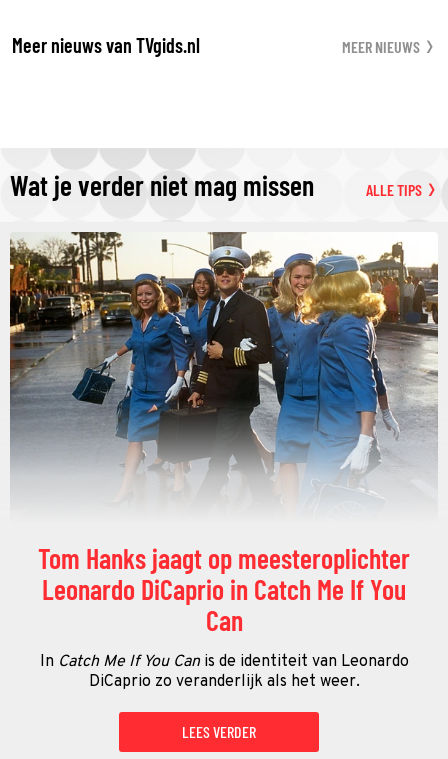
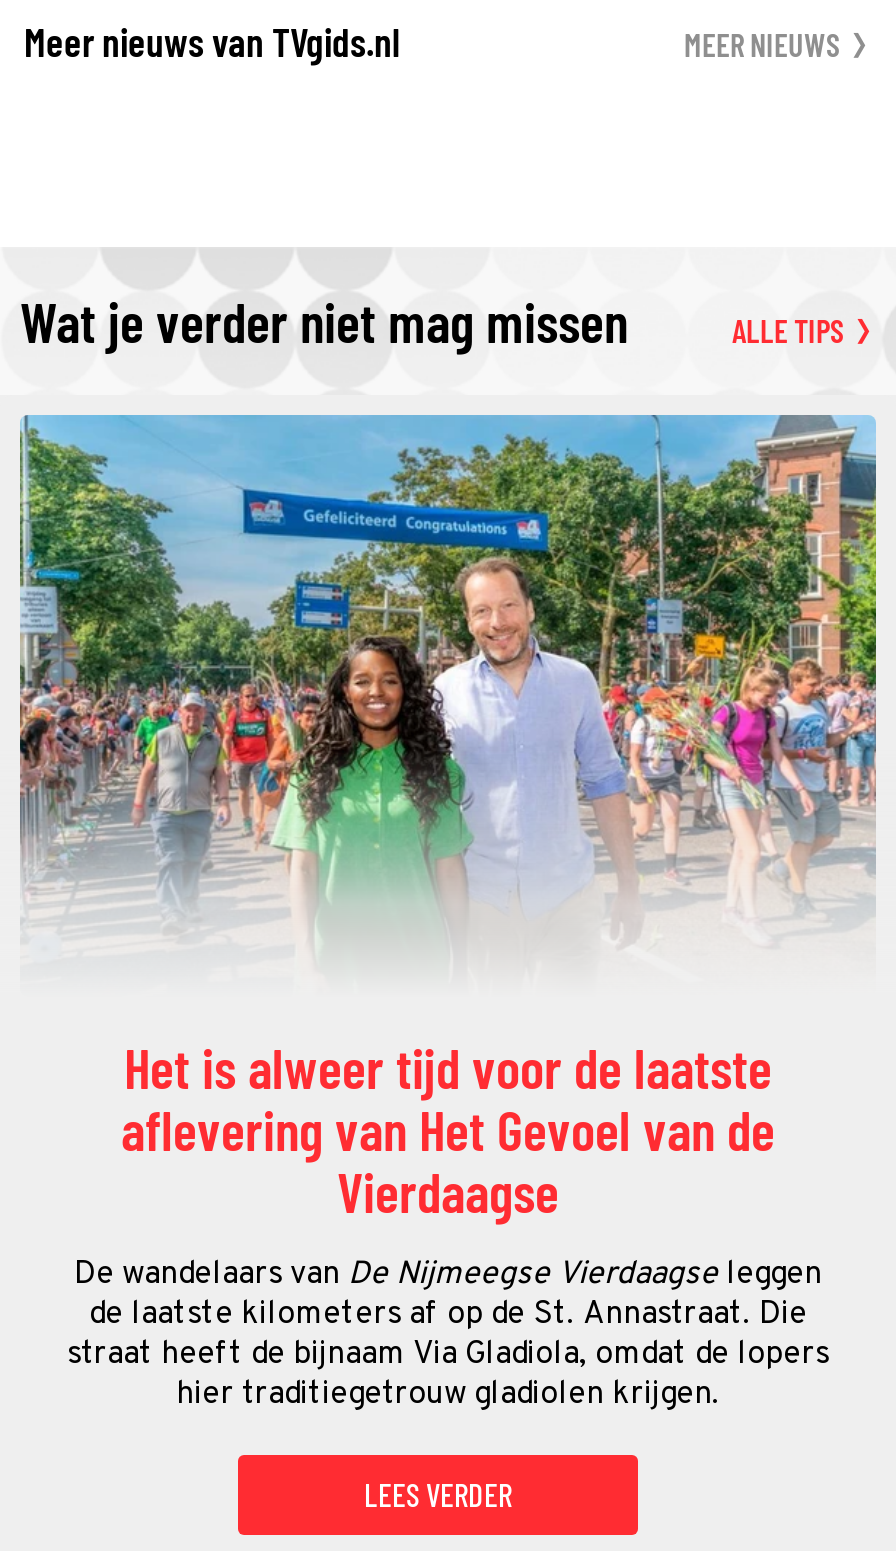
- [image]
+ [image]

- Tom Hanks jaagt op meesteroplichter
- Leonardo DiCaprio in Catch Me If You
- Can
- In Catch Me If You Can is de identiteit van Leonardo
- DiCaprio zo veranderlijk als het weer.
+ Het is alweer tijd voor de laatste
+ aflevering van Het Gevoel van de
+ Vierdaagse
+ De wandelaars van De Nijmeegse Vierdaagse leggen
+ de laatste kilometers af op de St. Annastraat. Die
+ straat heeft de bijnaam Via Gladiola, omdat de lopers
+ hier traditiegetrouw gladiolen krijgen.
